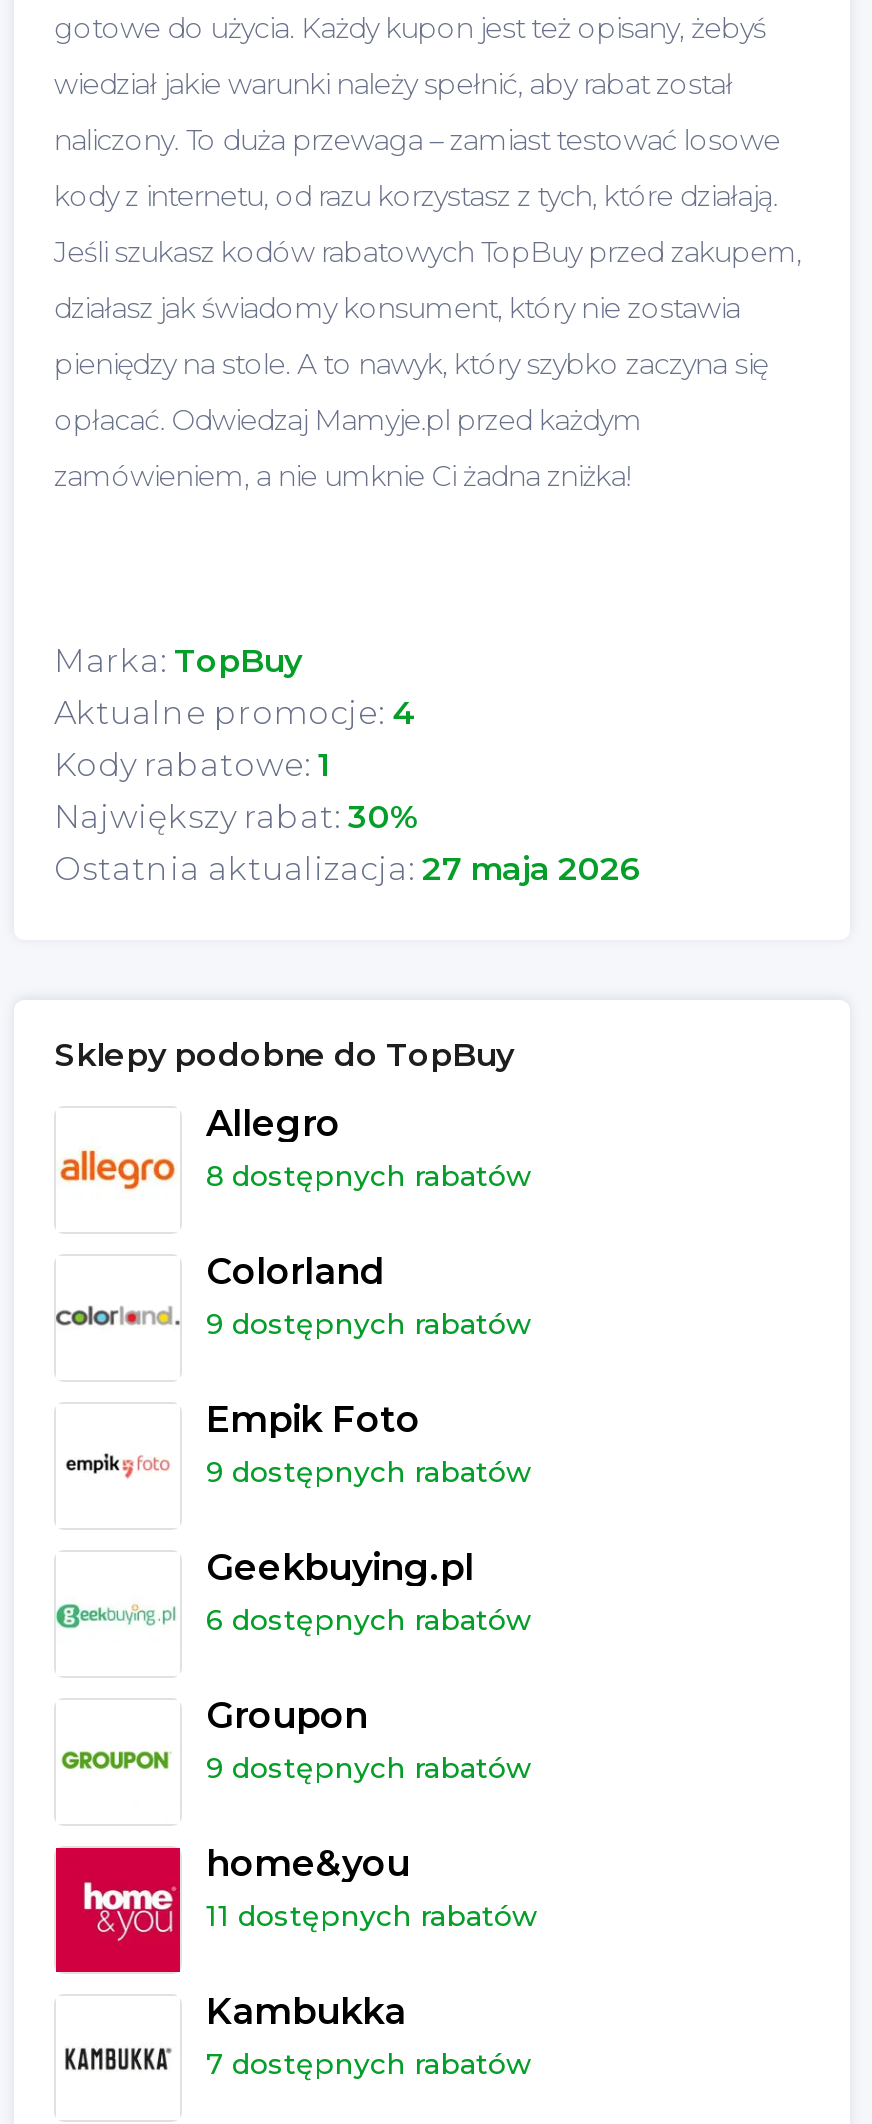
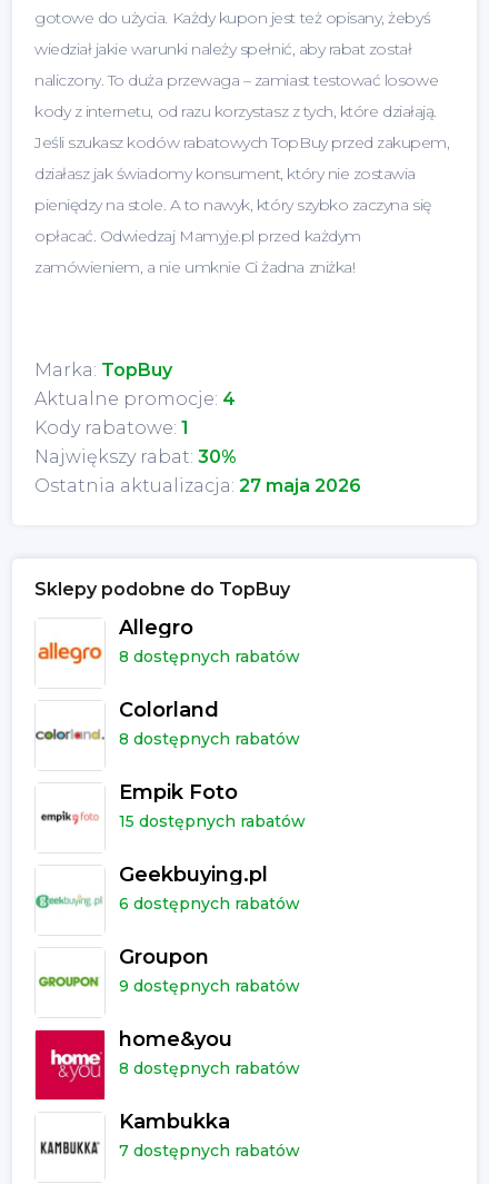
- 9 dostępnych rabatów
+ 8 dostępnych rabatów

- 9 dostępnych rabatów
+ 15 dostępnych rabatów

- 11 dostępnych rabatów
+ 8 dostępnych rabatów
